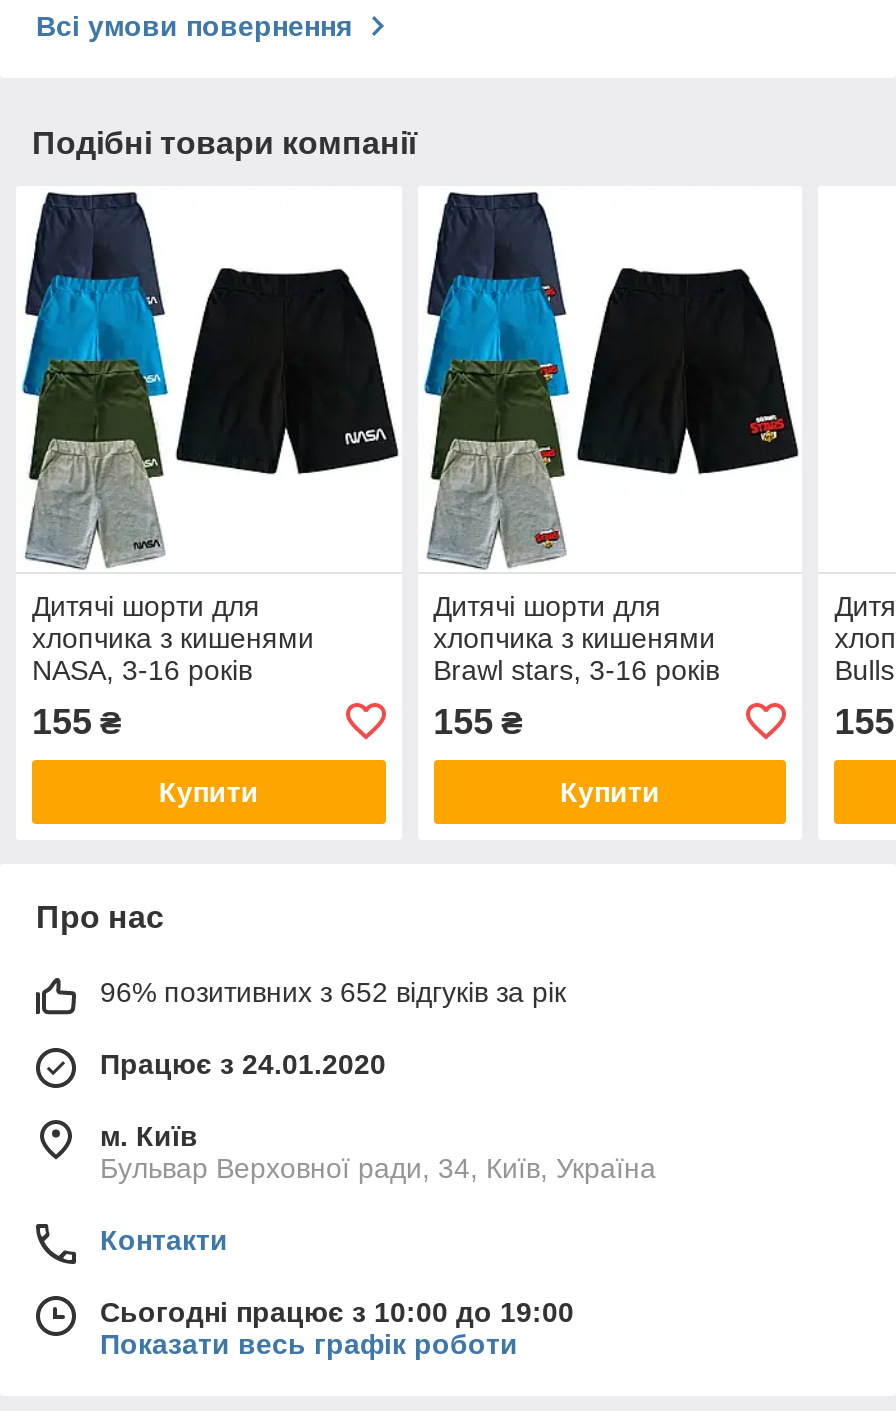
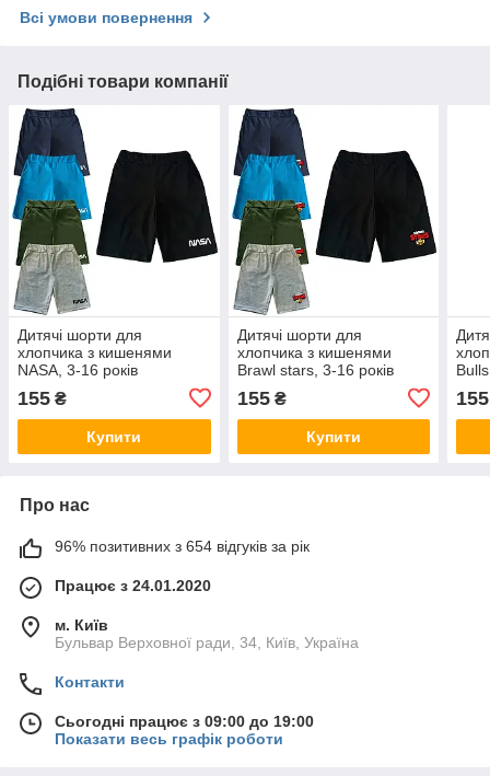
- 96% позитивних з 652 відгуків за рік
+ 96% позитивних з 654 відгуків за рік

- Сьогодні працює з 10:00 до 19:00
+ Сьогодні працює з 09:00 до 19:00
